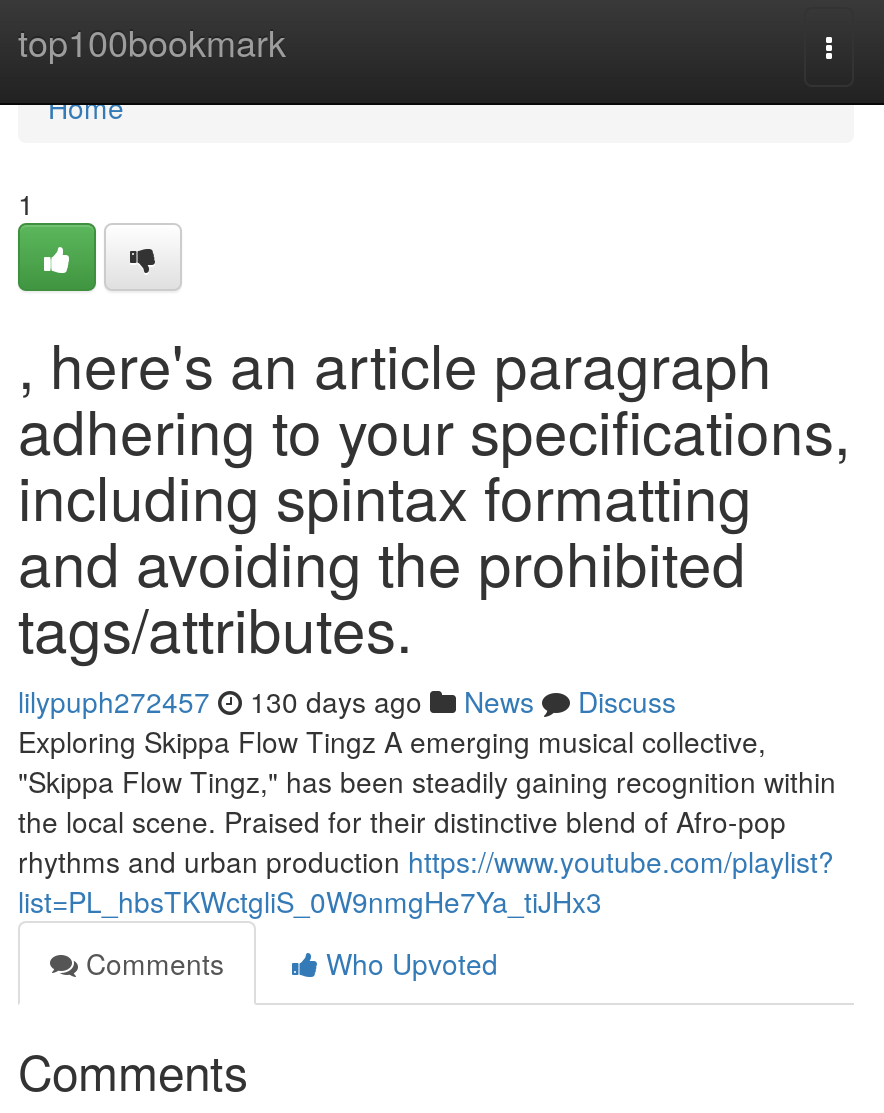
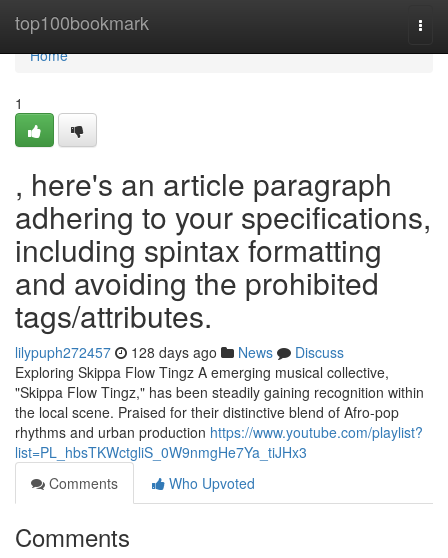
- lilypuph272457 130 days ago News Discuss
+ lilypuph272457 128 days ago News Discuss
